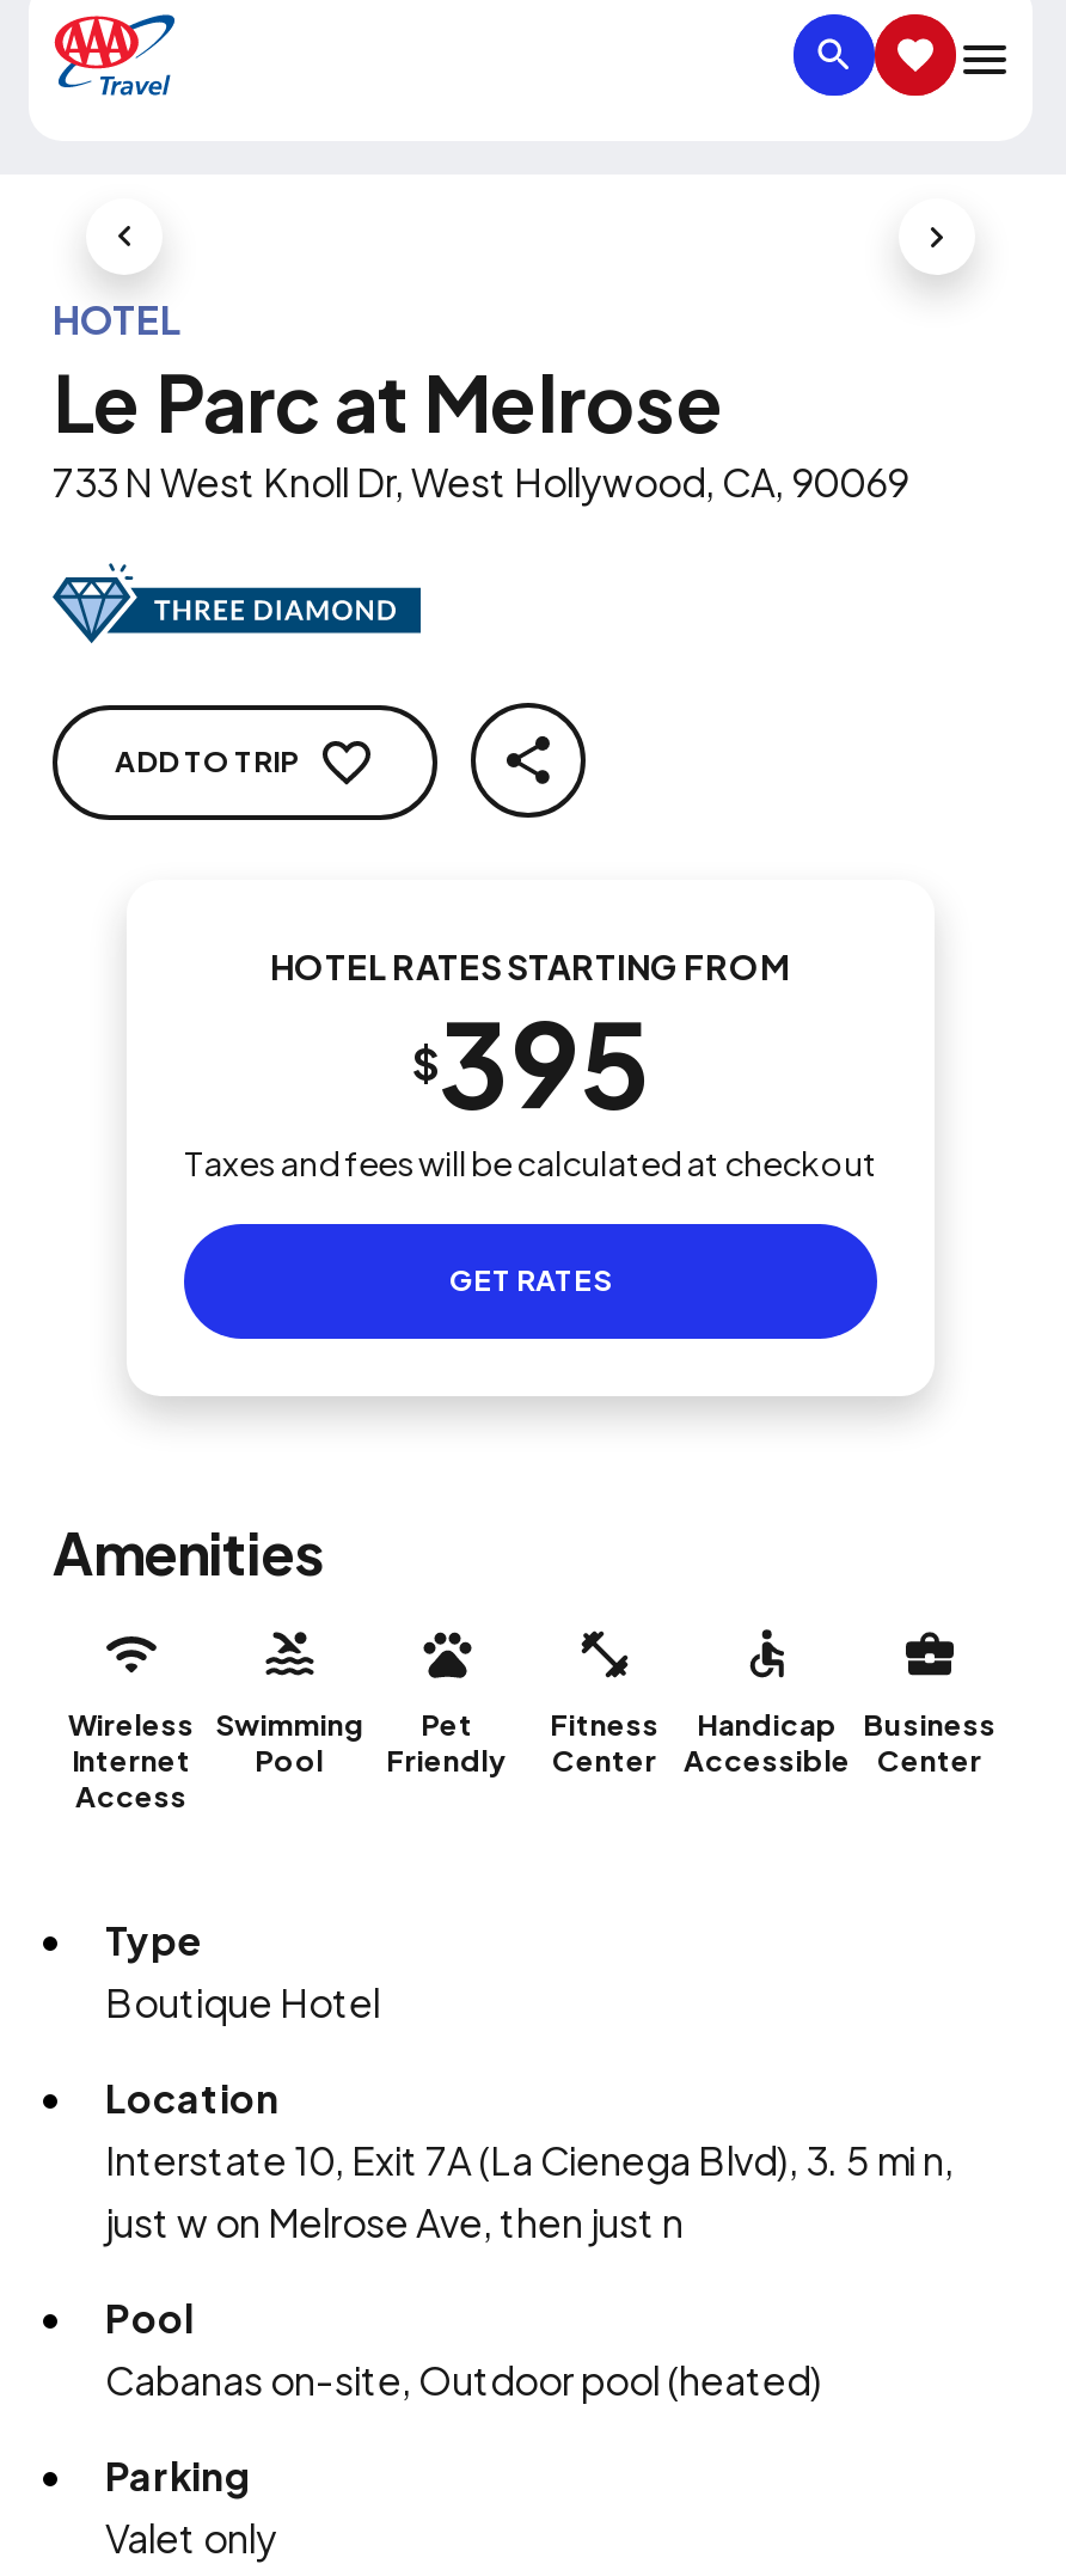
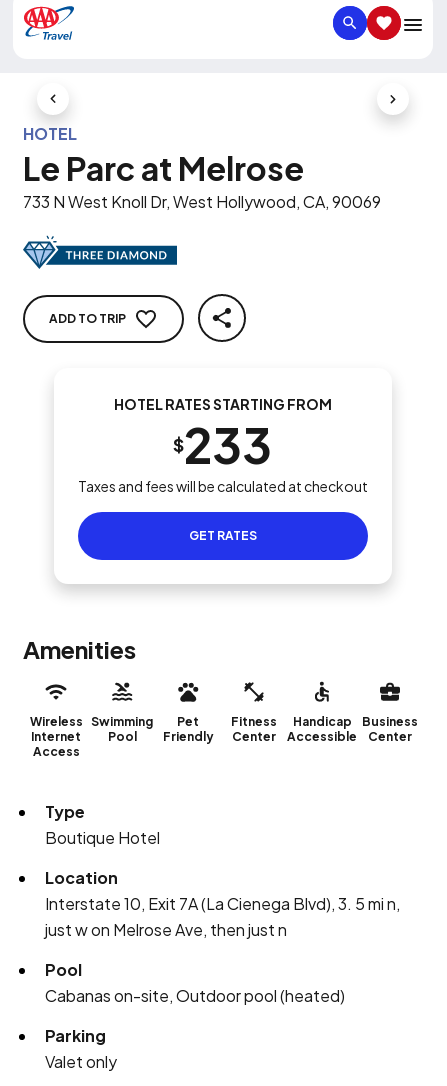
- $395
+ $233
